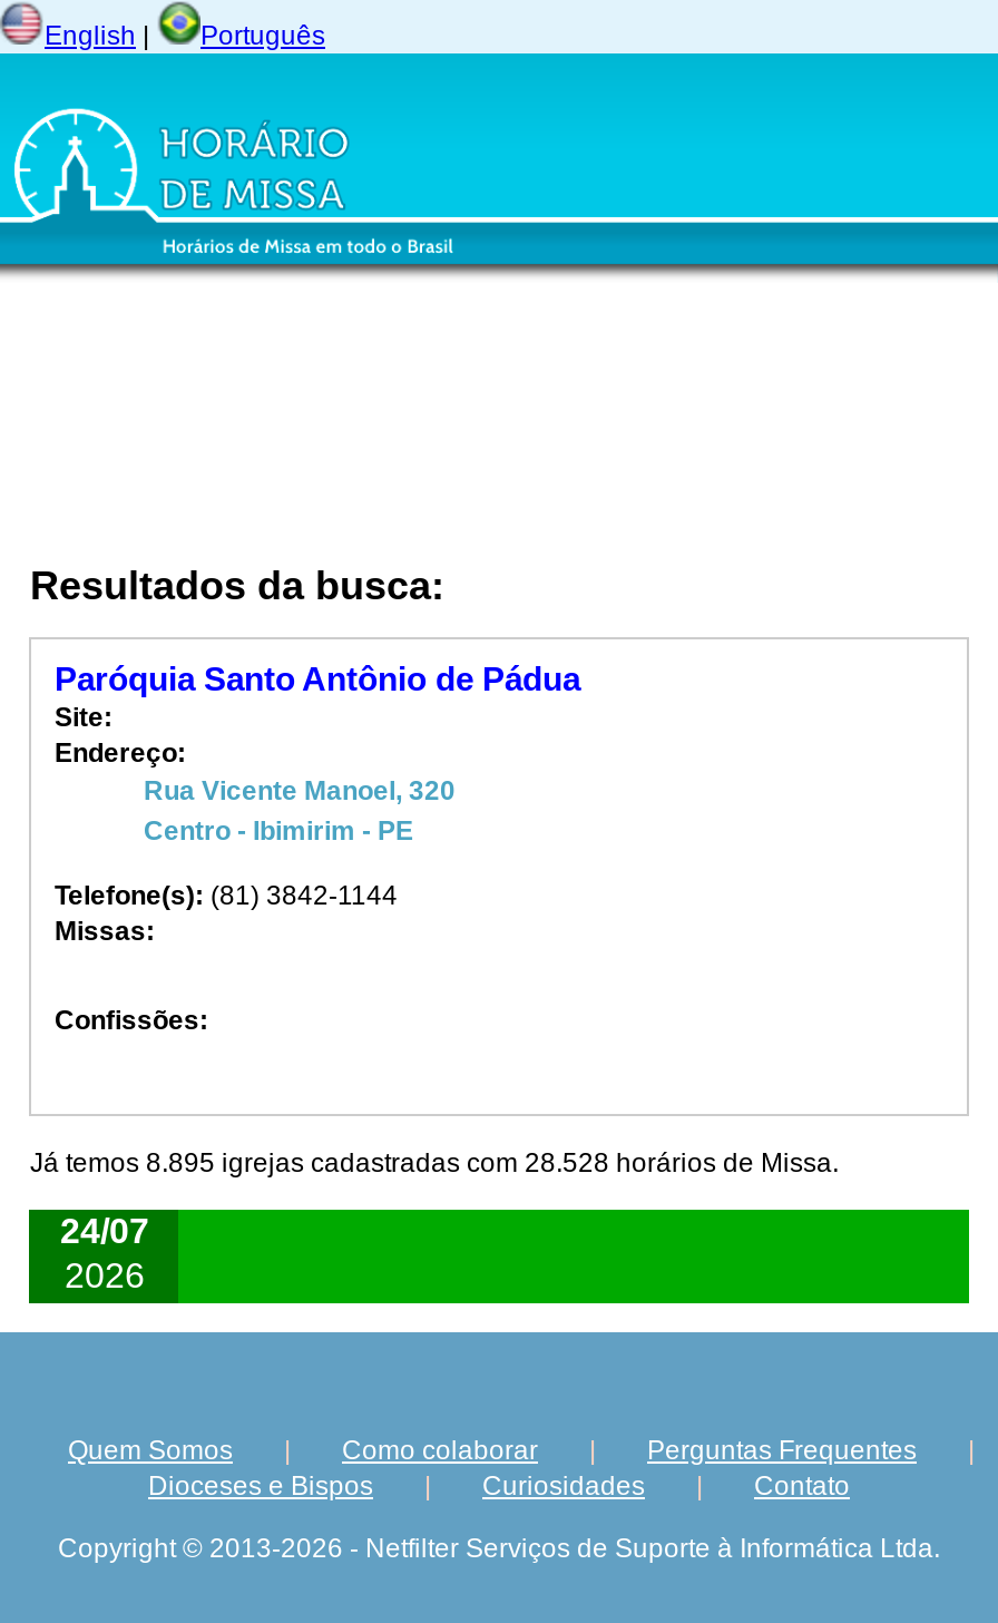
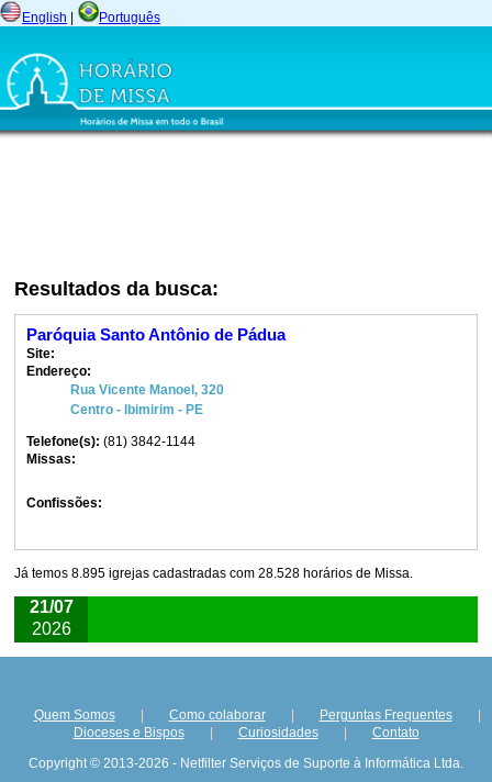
- 24/07
+ 21/07
